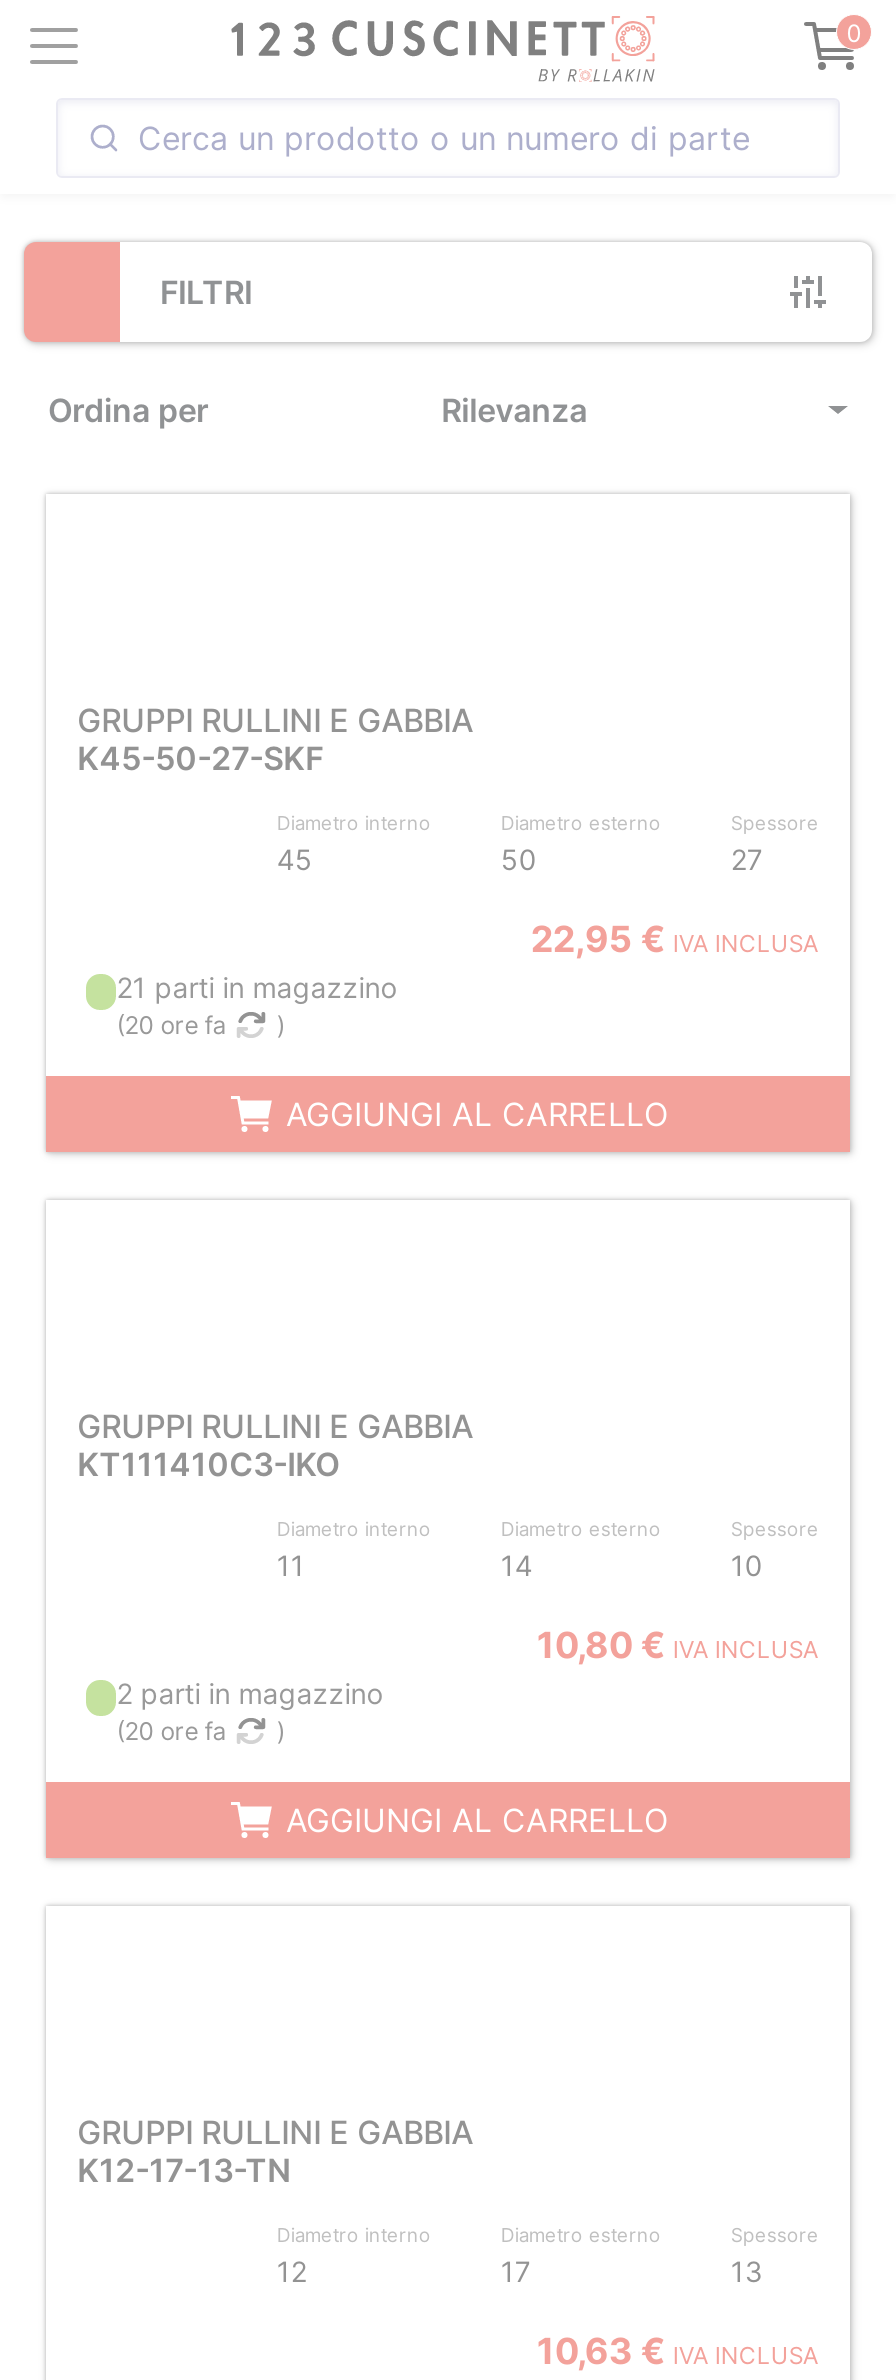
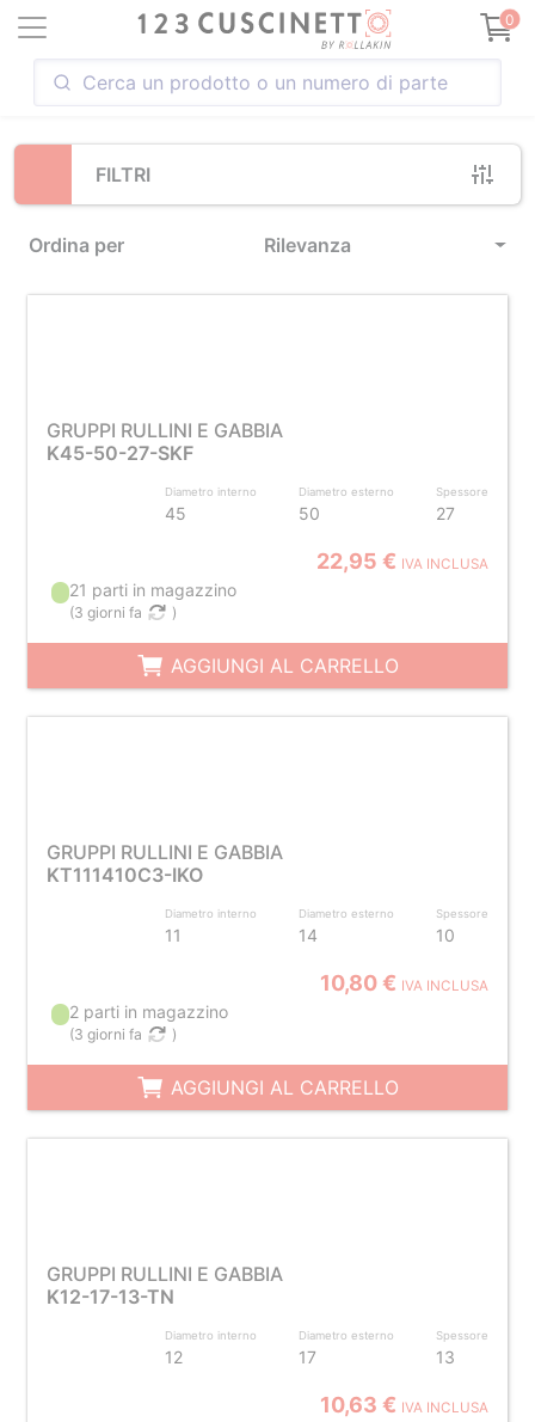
- (20 ore fa
+ (3 giorni fa

- (20 ore fa
+ (3 giorni fa
